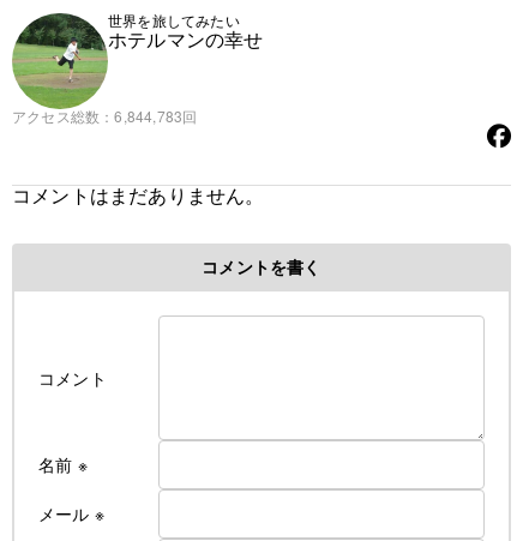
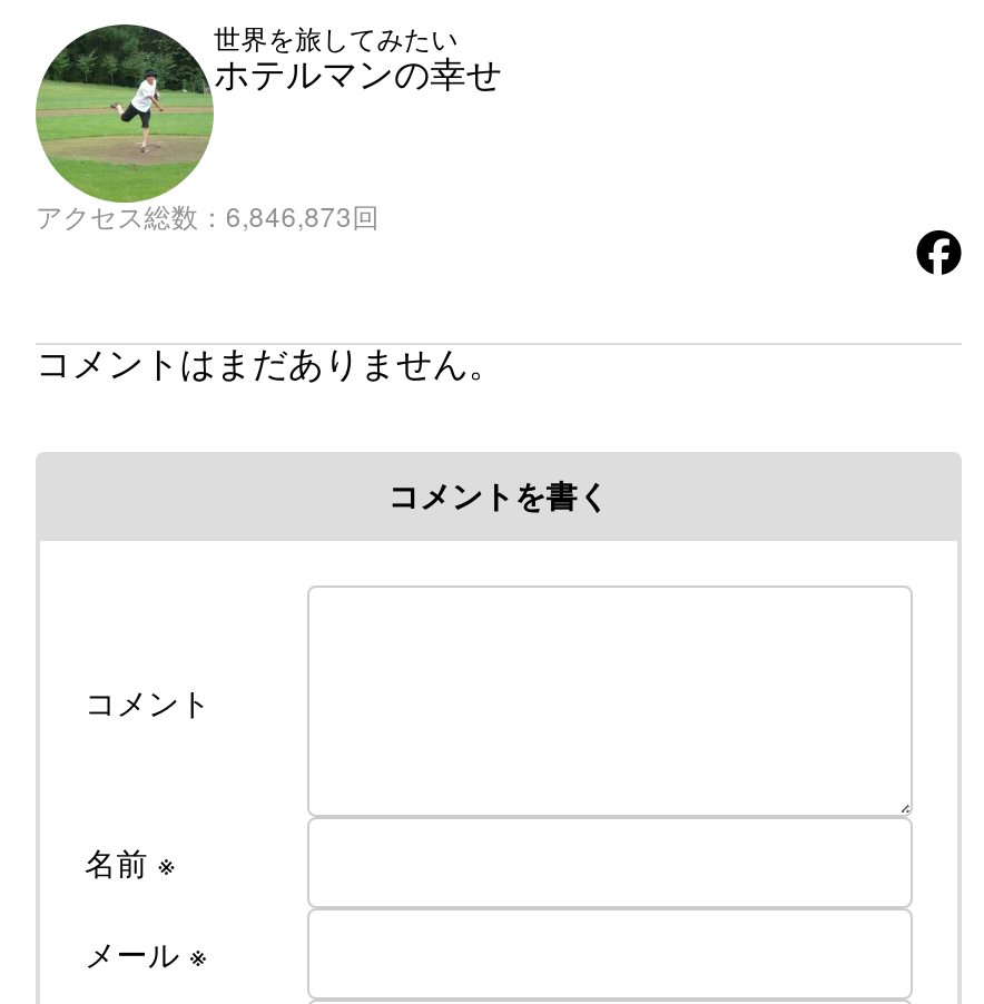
- アクセス総数 6,844,783回
+ アクセス総数 6,846,873回
